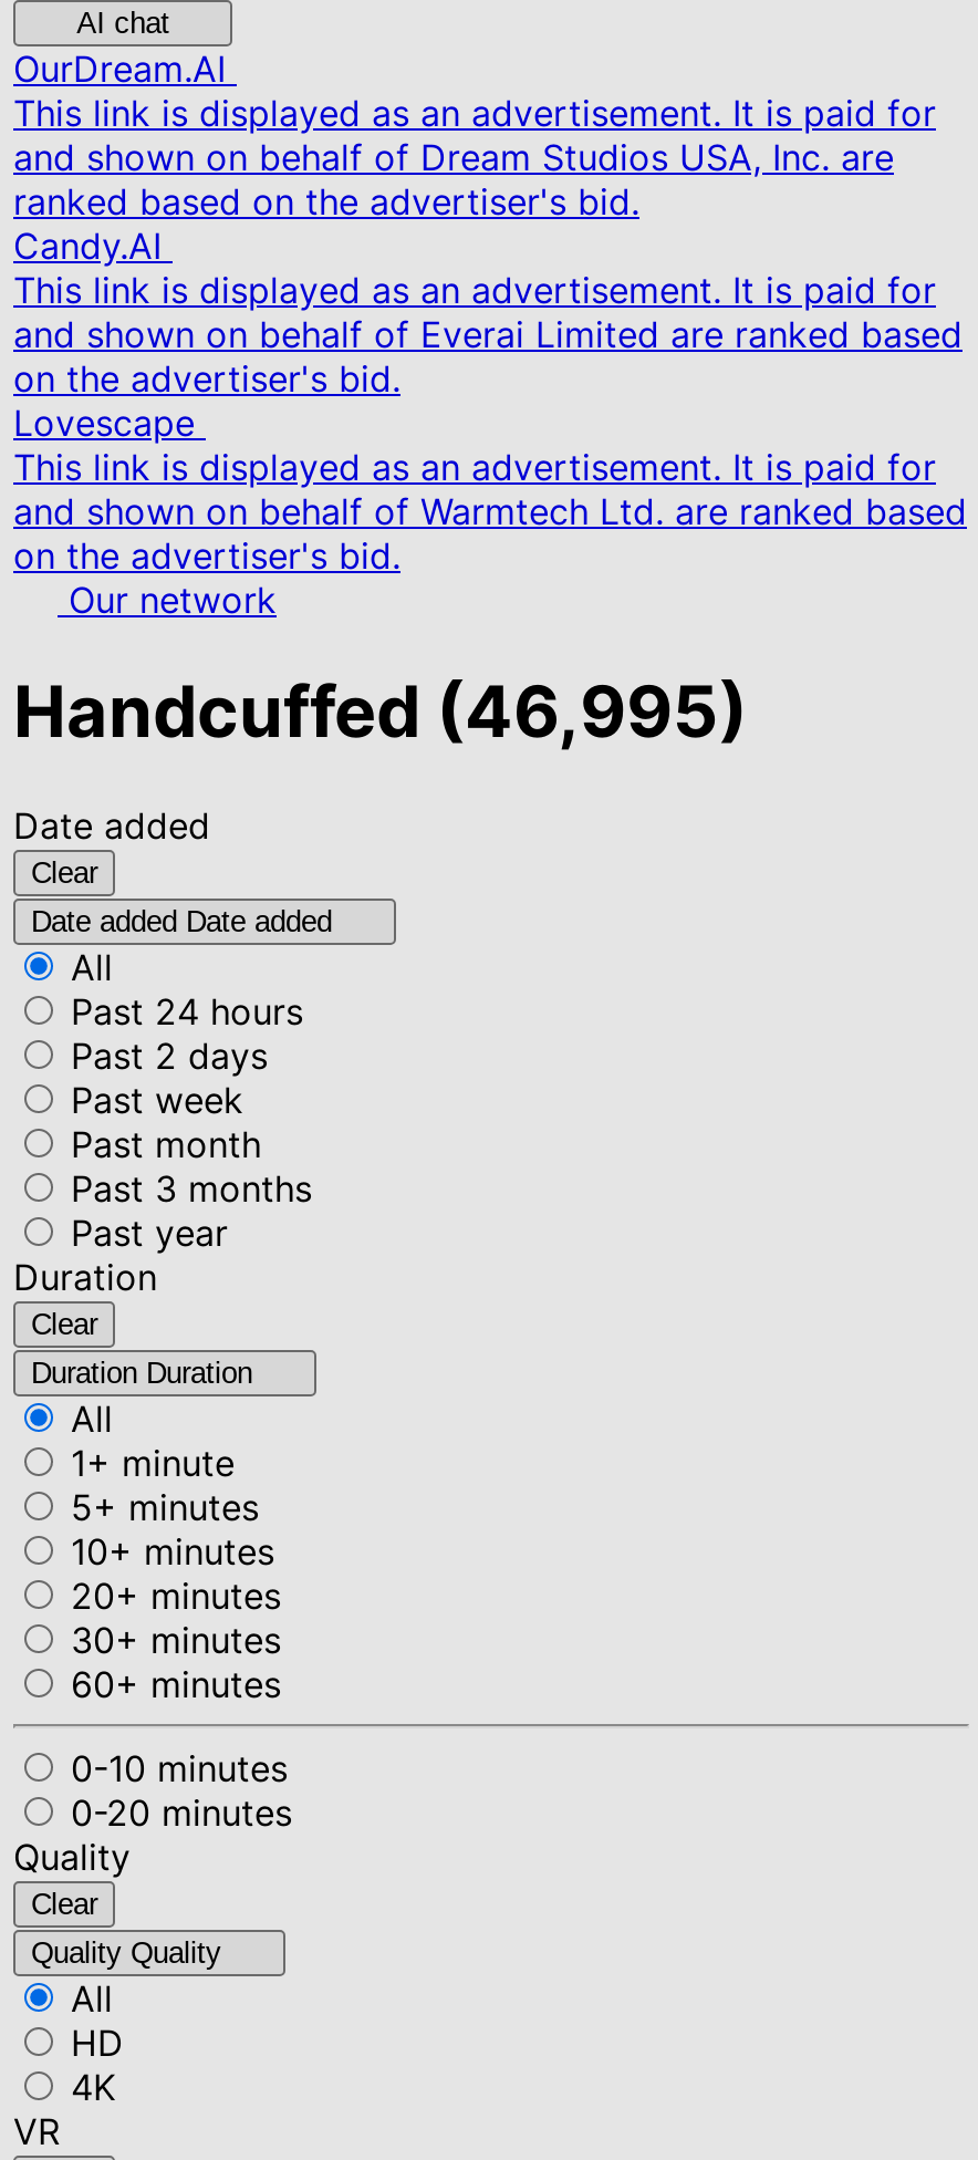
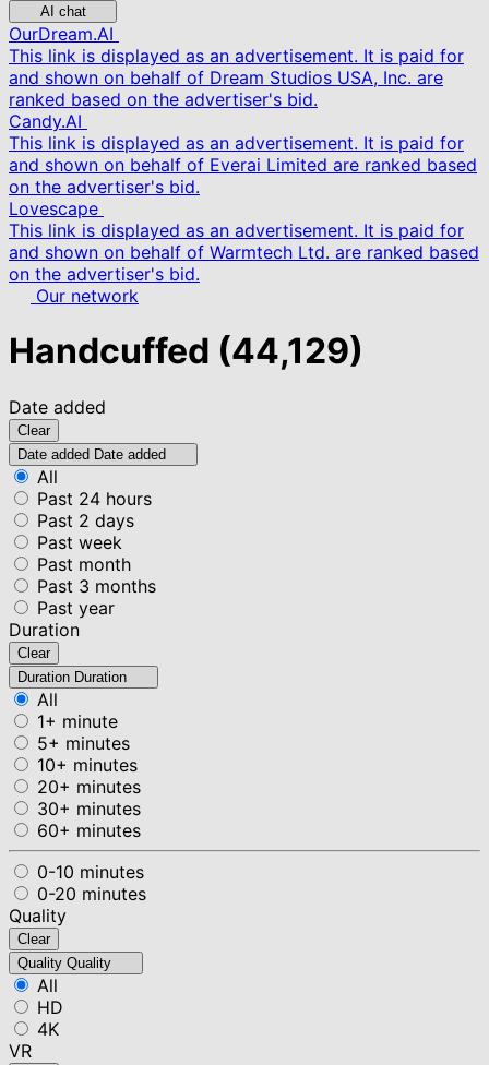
- Handcuffed (46,995)
+ Handcuffed (44,129)
